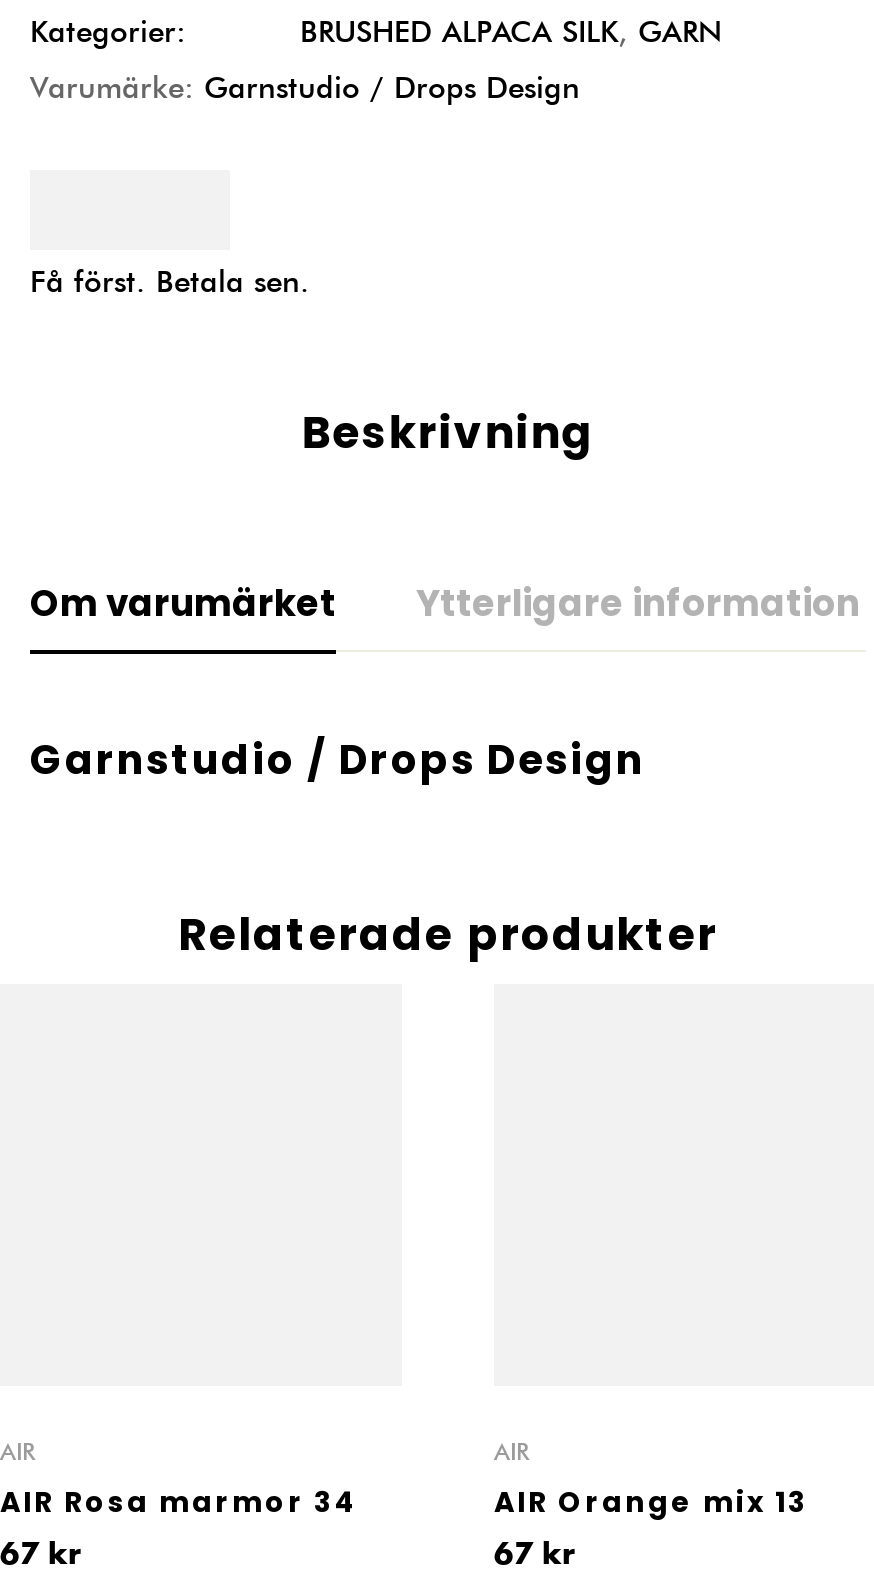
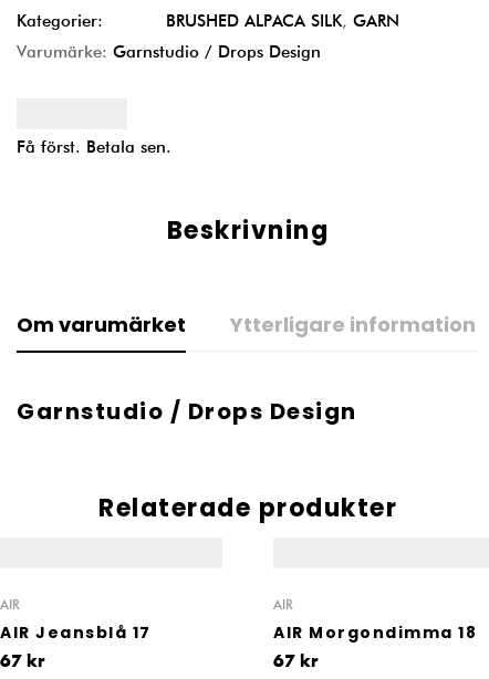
- AIR Rosa marmor 34
+ AIR Jeansblå 17

- AIR Orange mix 13
+ AIR Morgondimma 18
